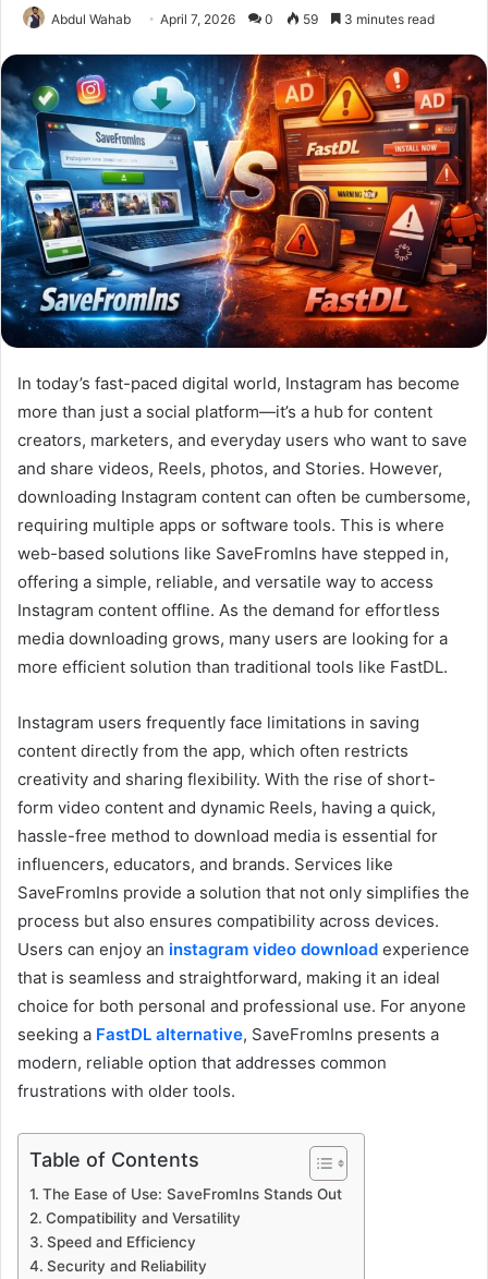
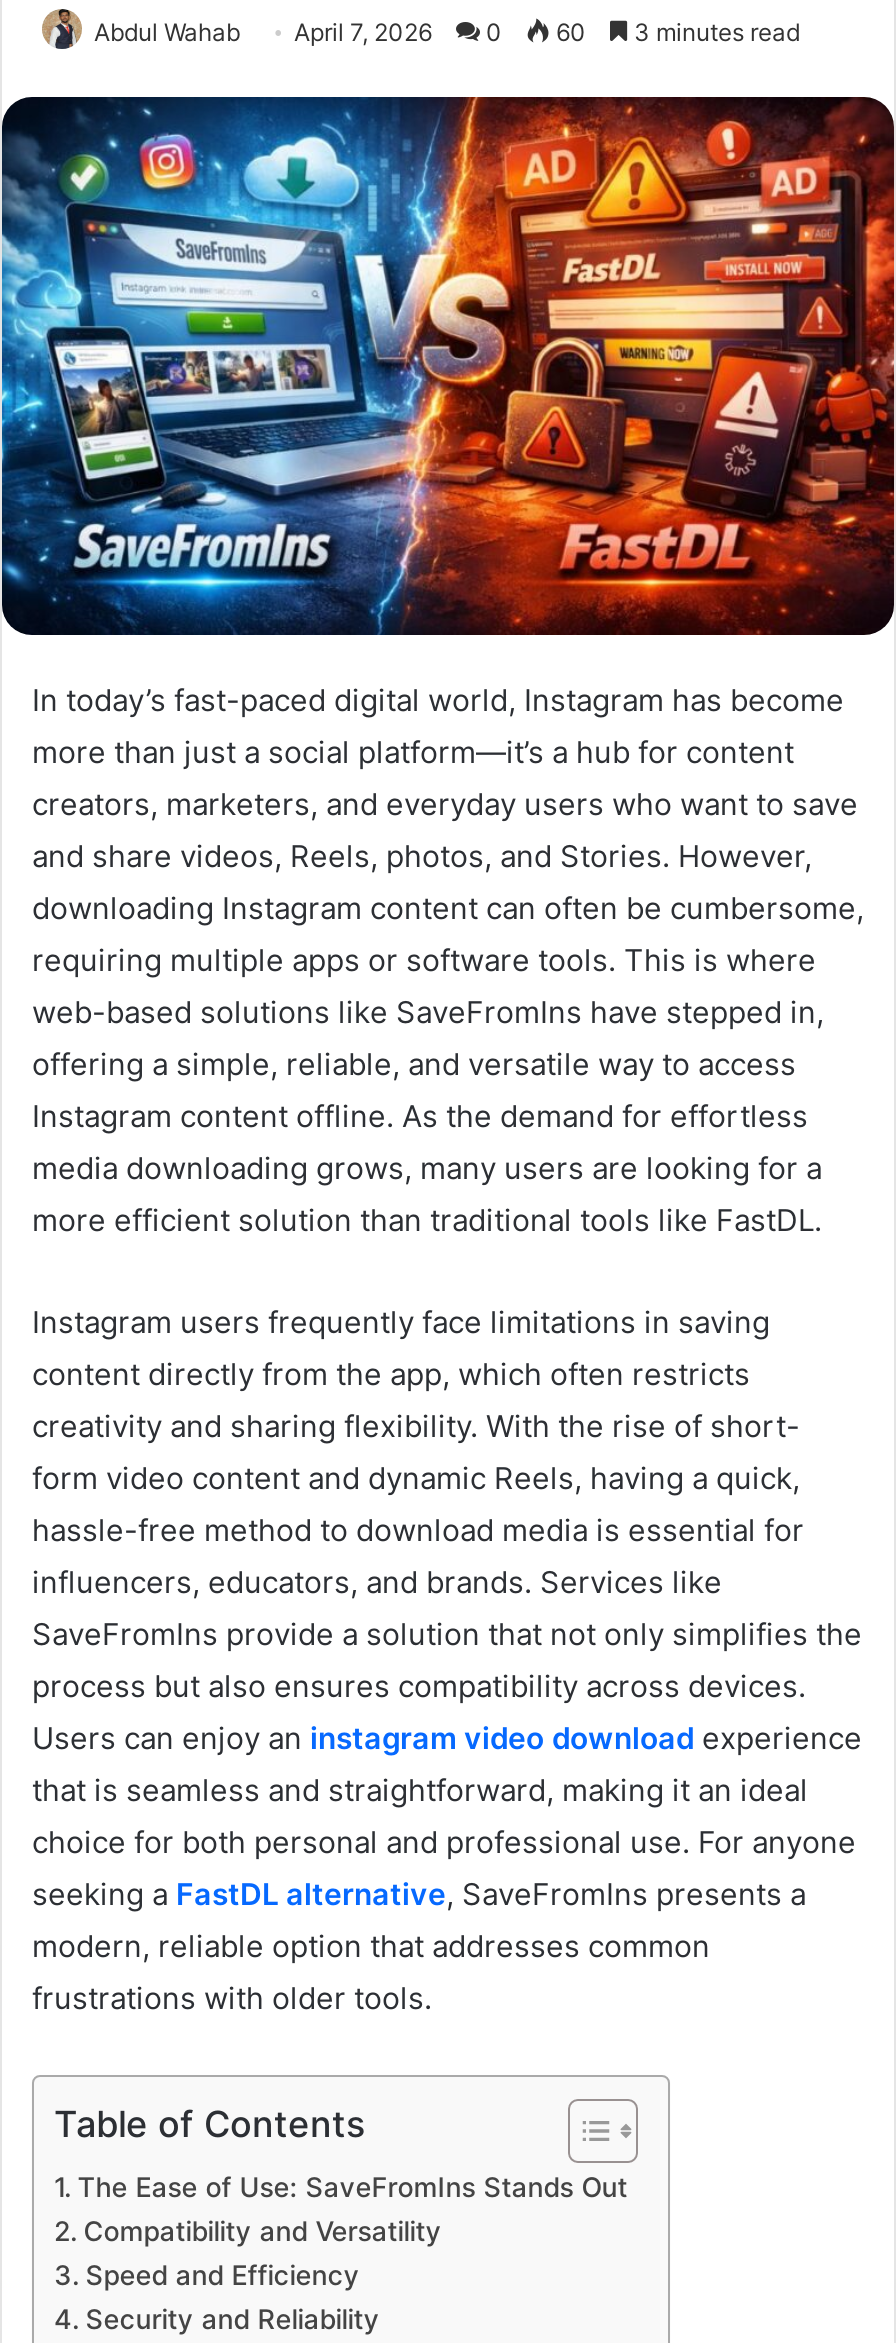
- Abdul Wahab April 7, 2026 0 59 3 minutes read
+ Abdul Wahab April 7, 2026 0 60 3 minutes read
